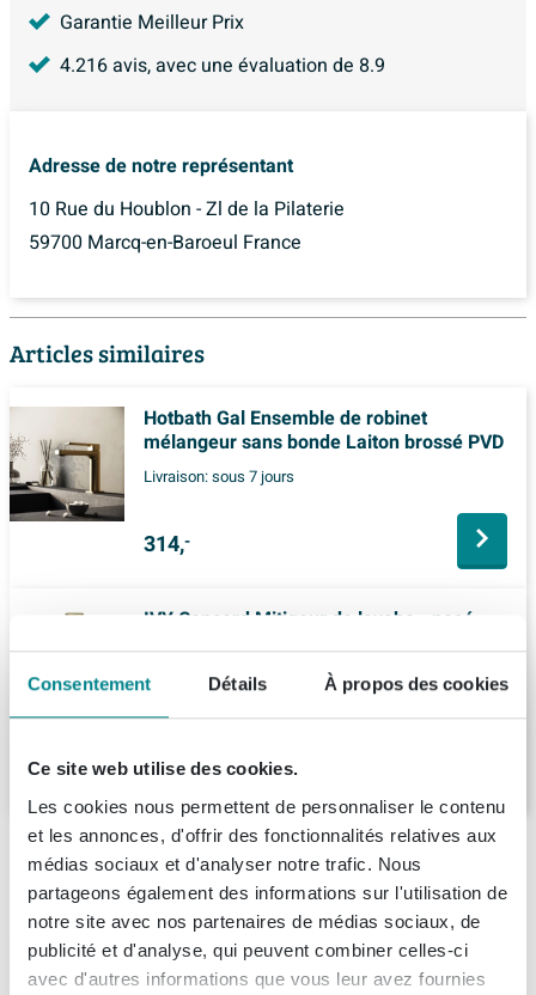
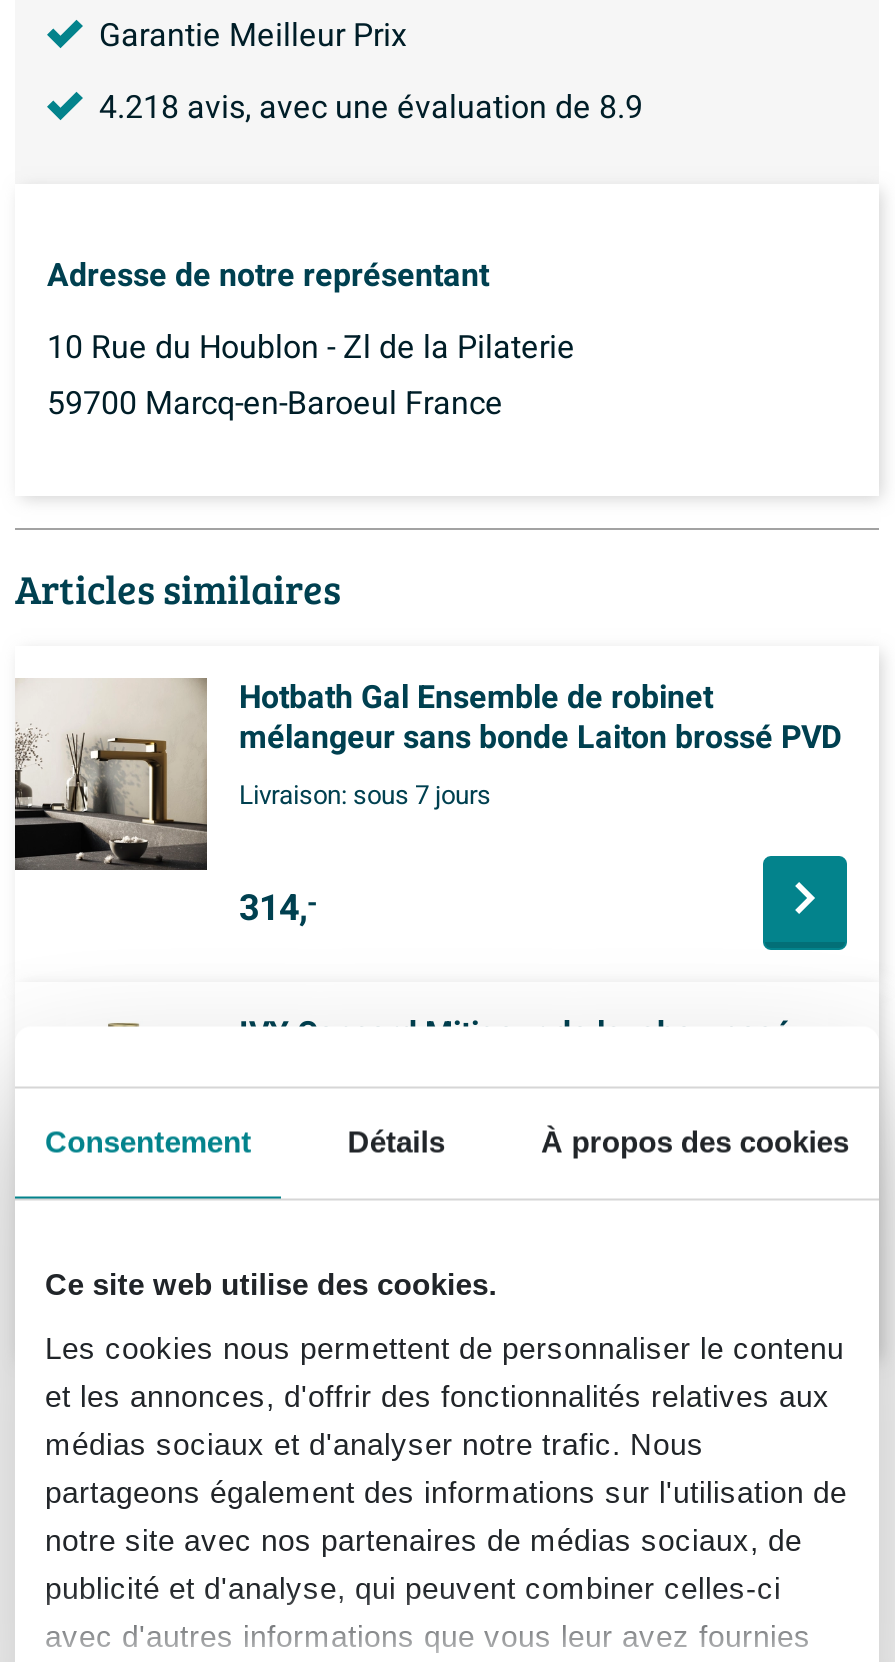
- 4.216 avis, avec une évaluation de 8.9
+ 4.218 avis, avec une évaluation de 8.9
